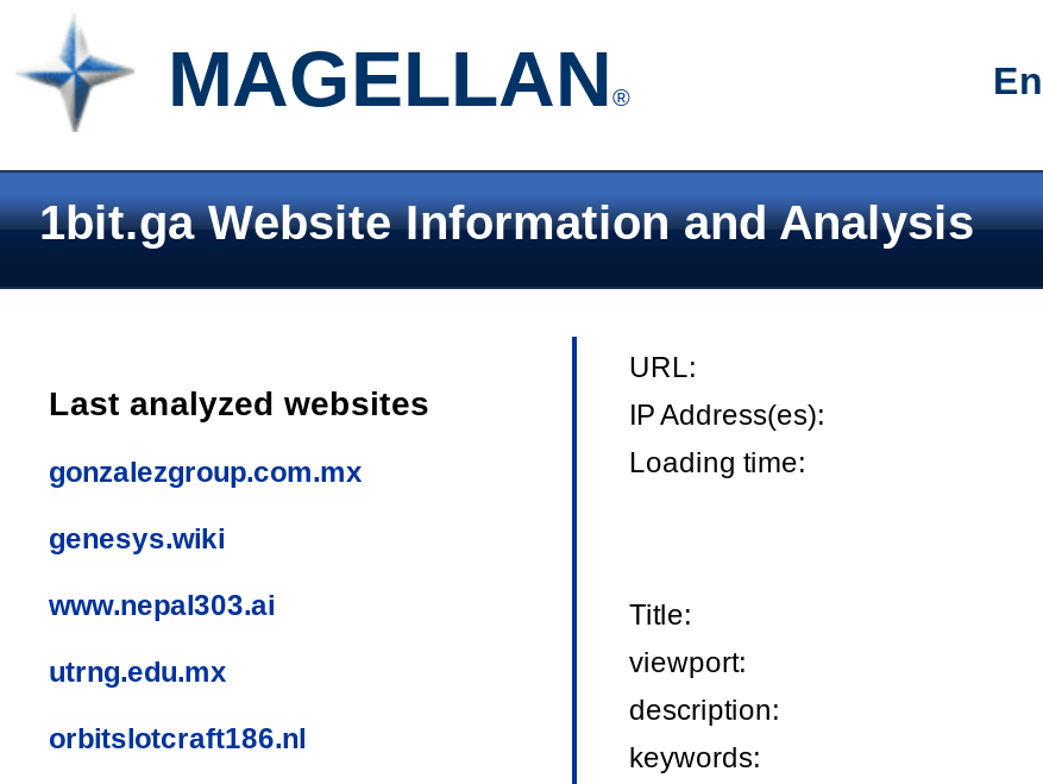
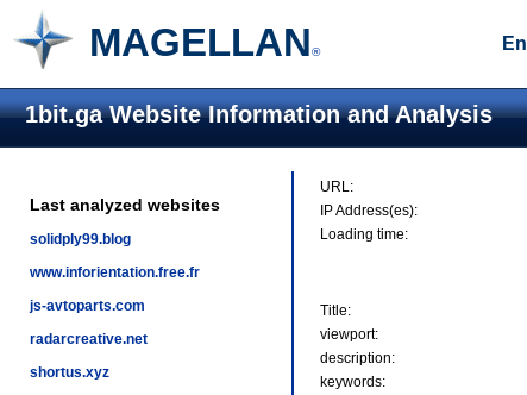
- gonzalezgroup.com.mx
+ solidply99.blog

- genesys.wiki
+ www.inforientation.free.fr

- www.nepal303.ai
+ js-avtoparts.com

- utrng.edu.mx
+ radarcreative.net

- orbitslotcraft186.nl
+ shortus.xyz
